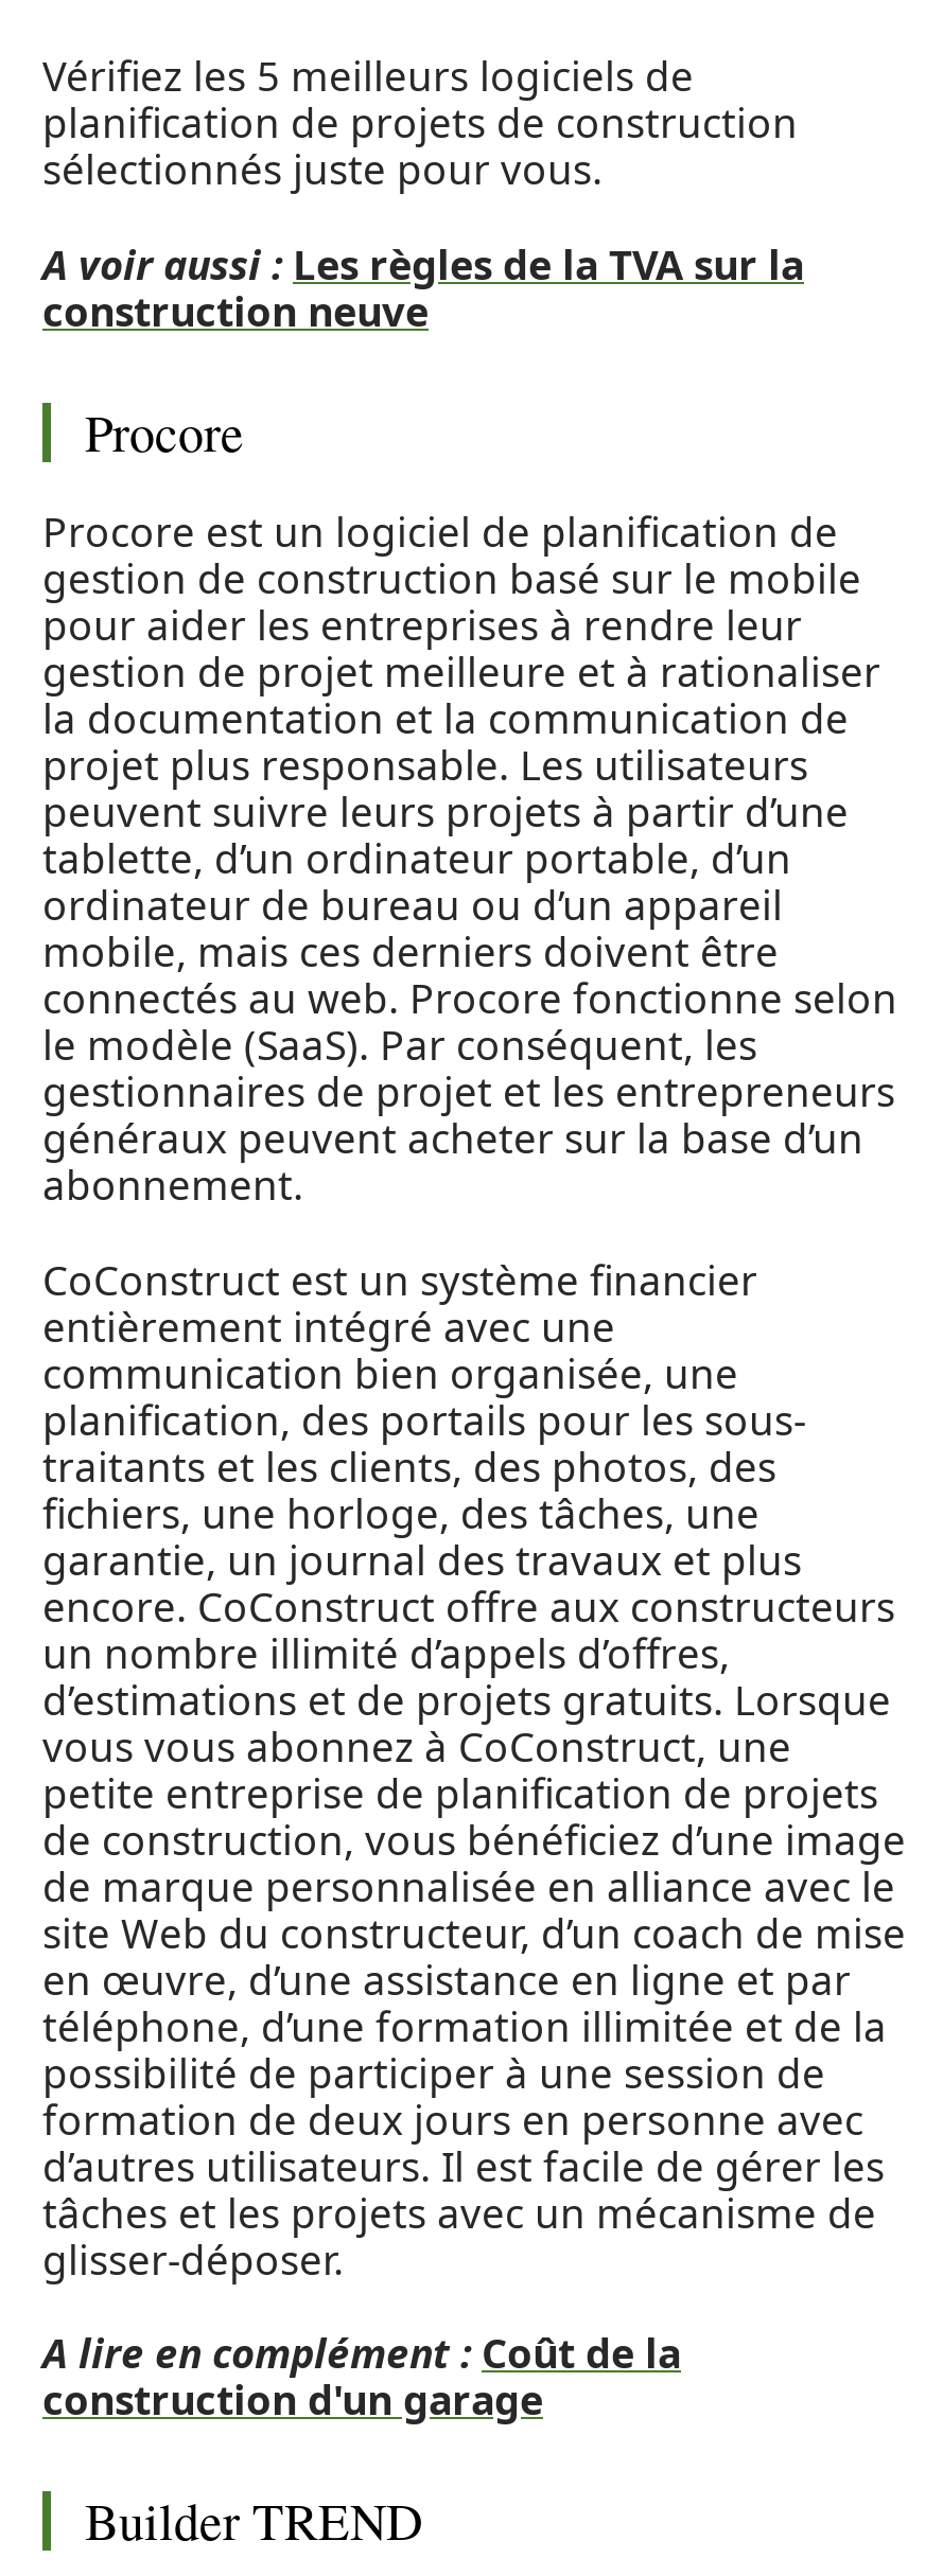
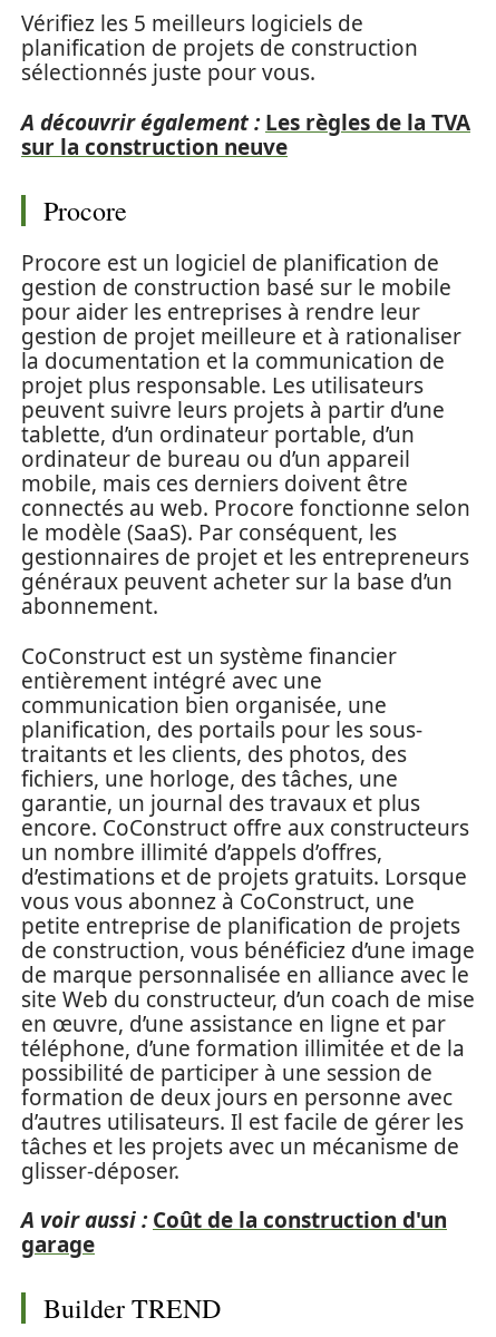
- A voir aussi : Les règles de la TVA sur la
- construction neuve
+ A découvrir également : Les règles de la TVA
+ sur la construction neuve

- A lire en complément : Coût de la
- construction d'un garage
+ A voir aussi : Coût de la construction d'un
+ garage
